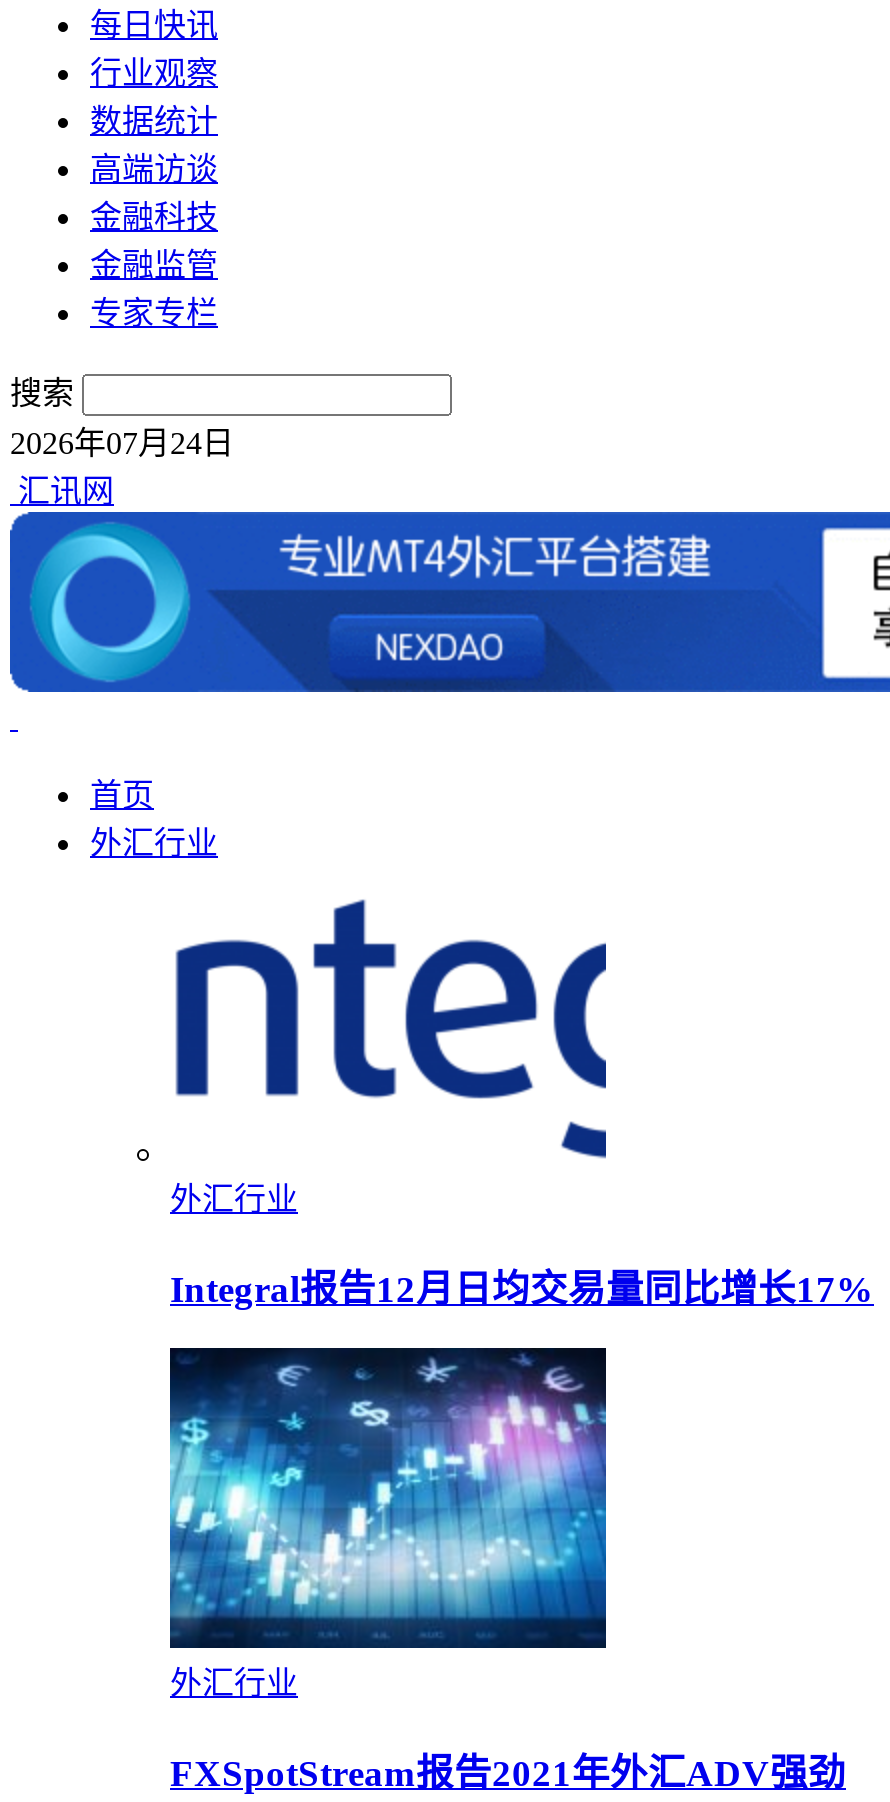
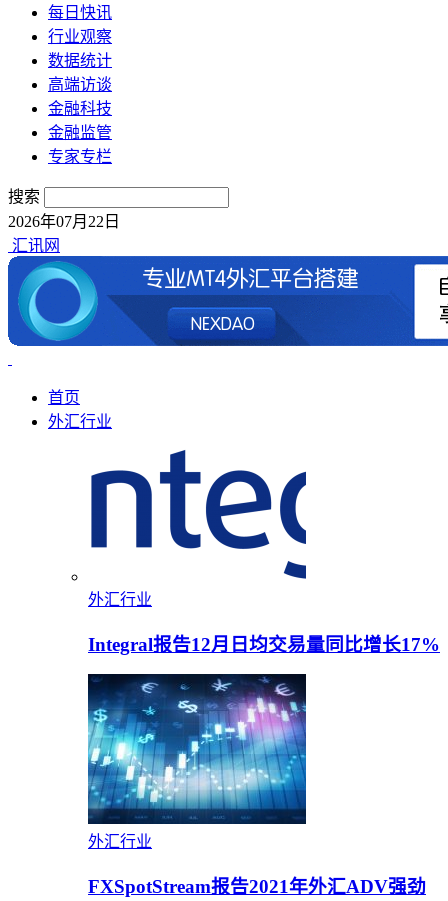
- 2026年07月24日
+ 2026年07月22日
